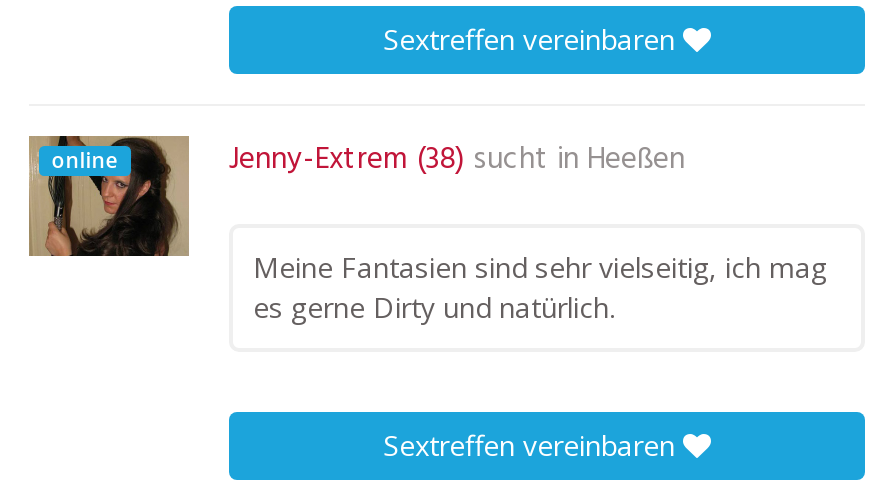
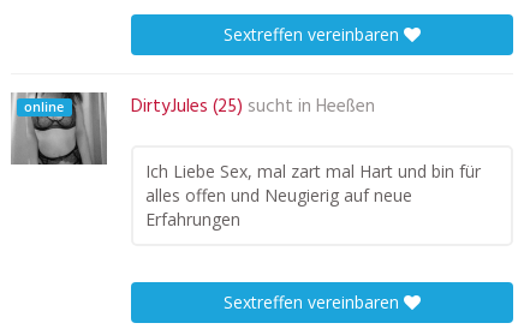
- [image]
- Jenny-Extrem (38) sucht in Heeßen
+ [image]
+ DirtyJules (25) sucht in Heeßen

- Meine Fantasien sind sehr vielseitig, ich mag
- es gerne Dirty und natürlich.
+ Ich Liebe Sex, mal zart mal Hart und bin für
+ alles offen und Neugierig auf neue
+ Erfahrungen
